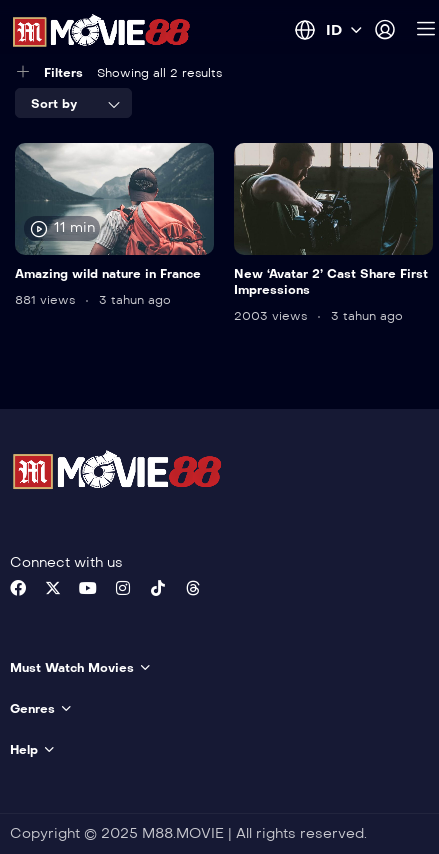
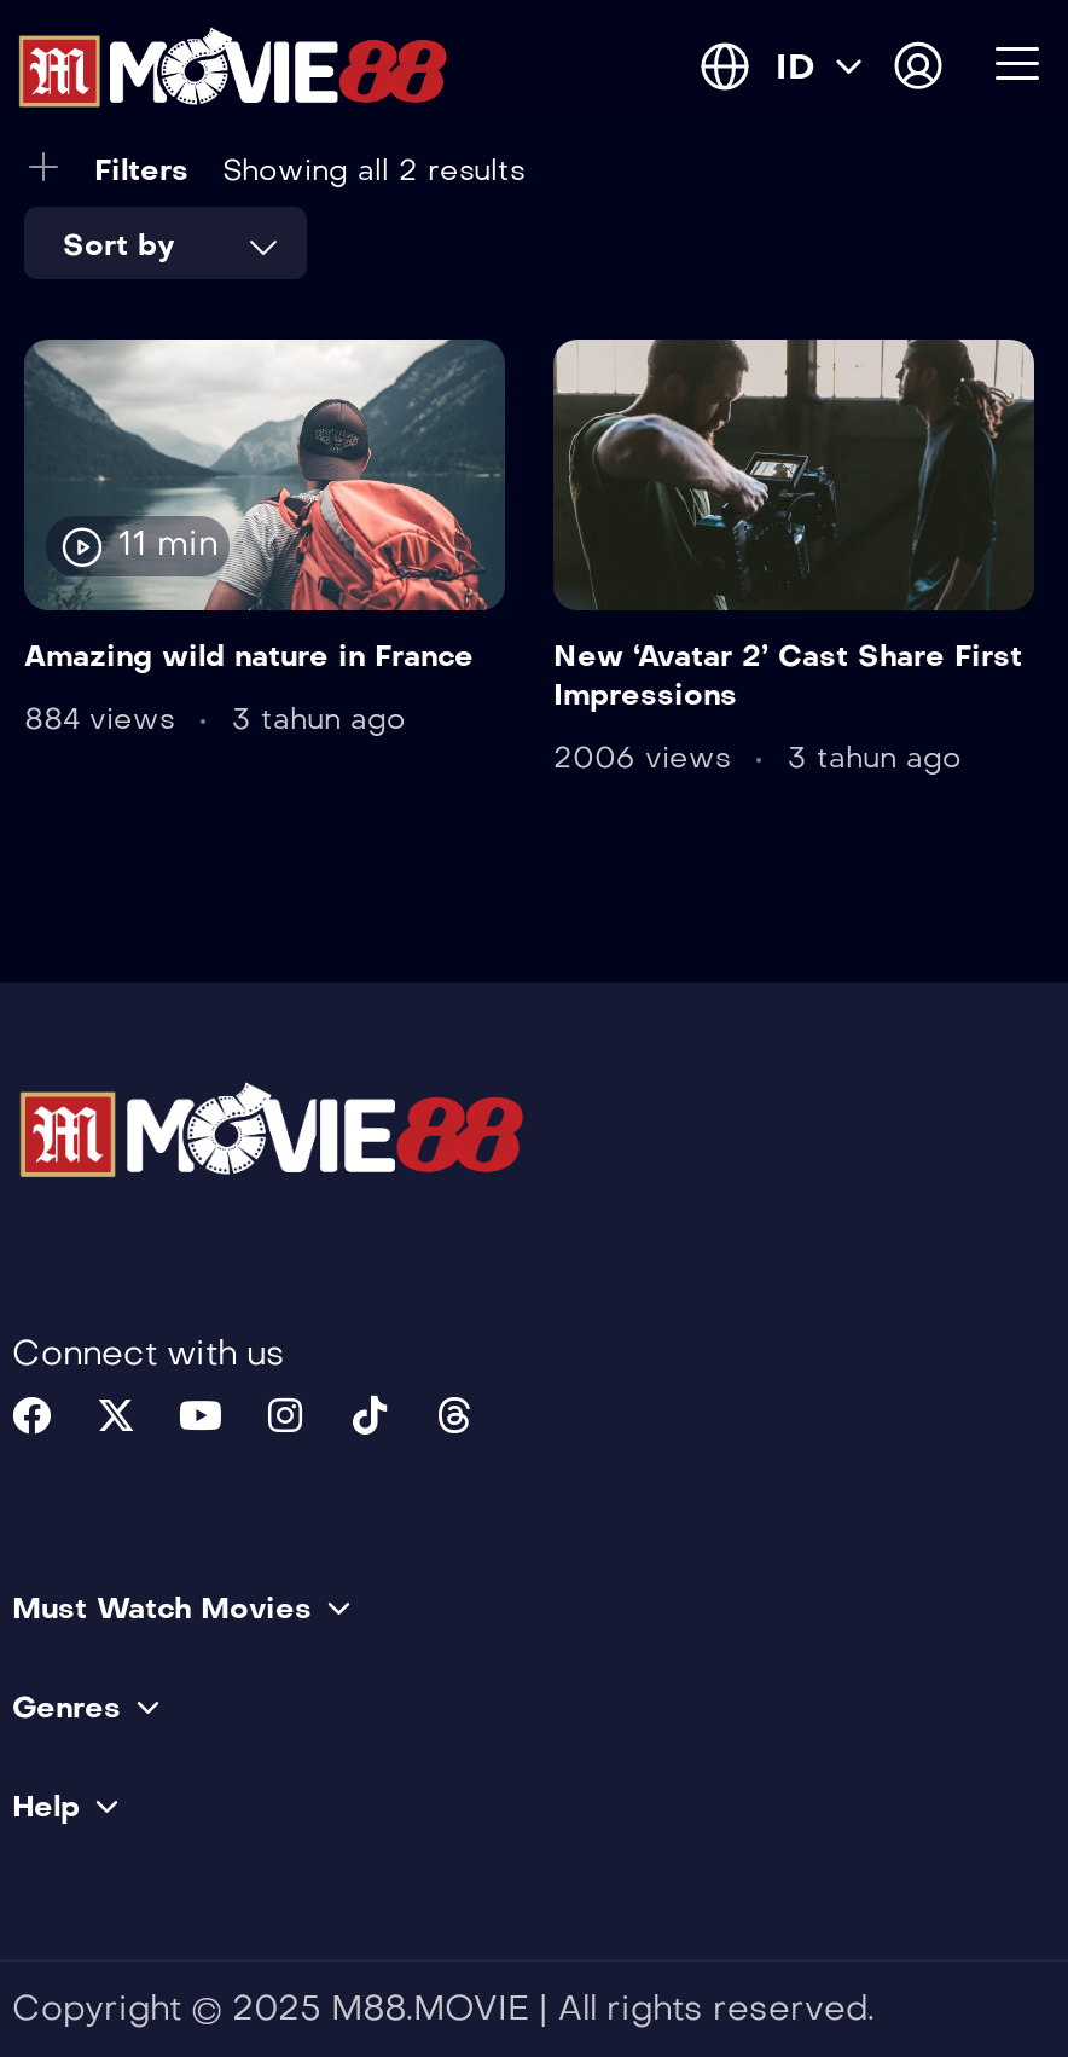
- 881 views 3 tahun ago
+ 884 views 3 tahun ago

- 2003 views 3 tahun ago
+ 2006 views 3 tahun ago
